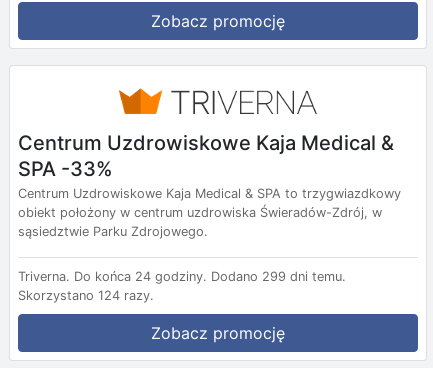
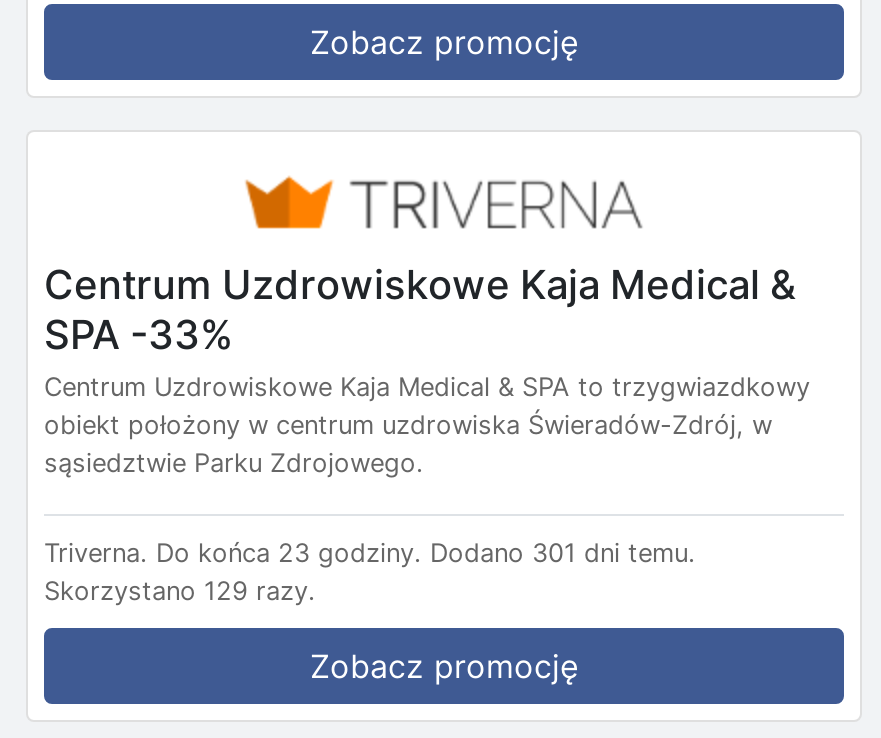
- Triverna. Do końca 24 godziny. Dodano 299 dni temu.
+ Triverna. Do końca 23 godziny. Dodano 301 dni temu.

- Skorzystano 124 razy.
+ Skorzystano 129 razy.
